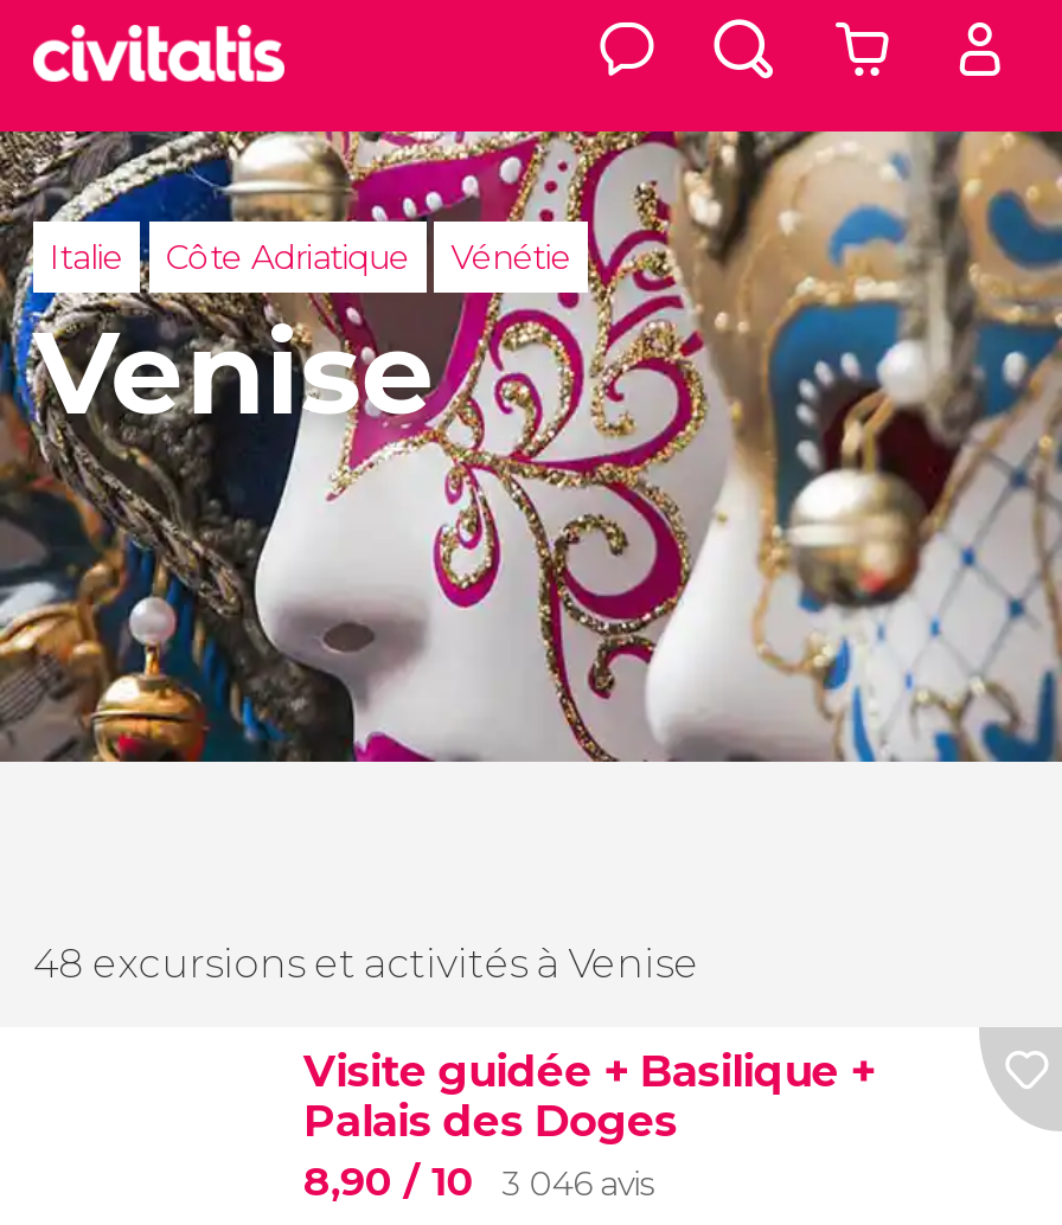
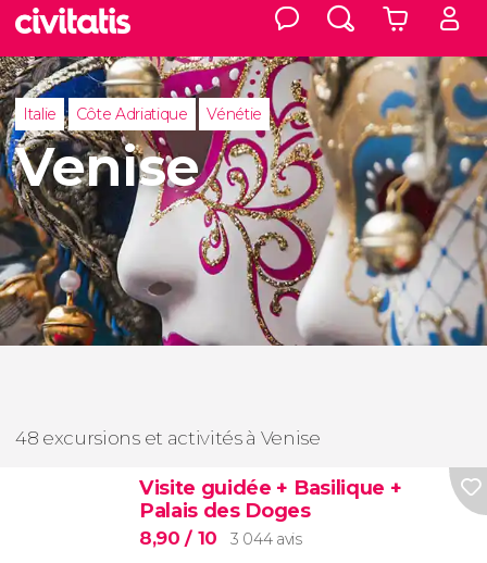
- 8,90 / 10 3 046 avis
+ 8,90 / 10 3 044 avis
